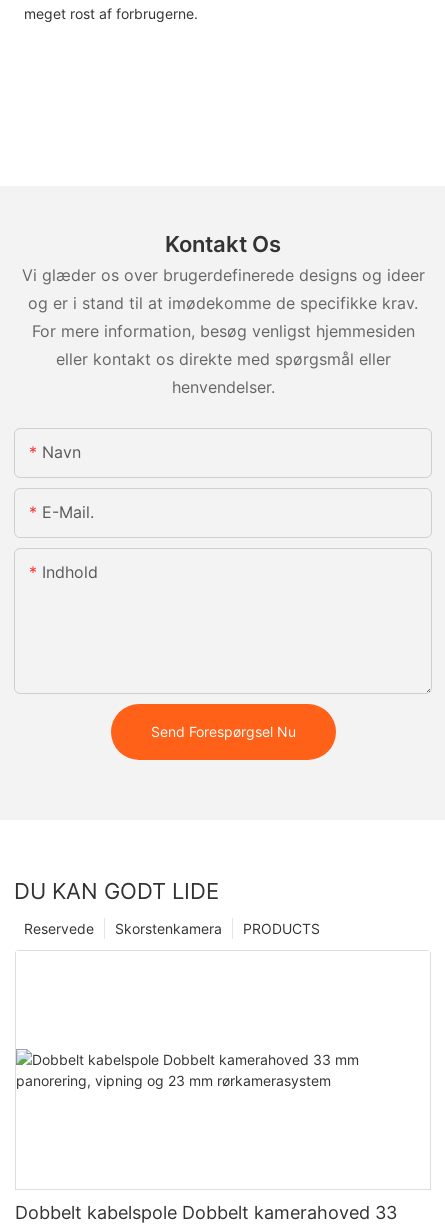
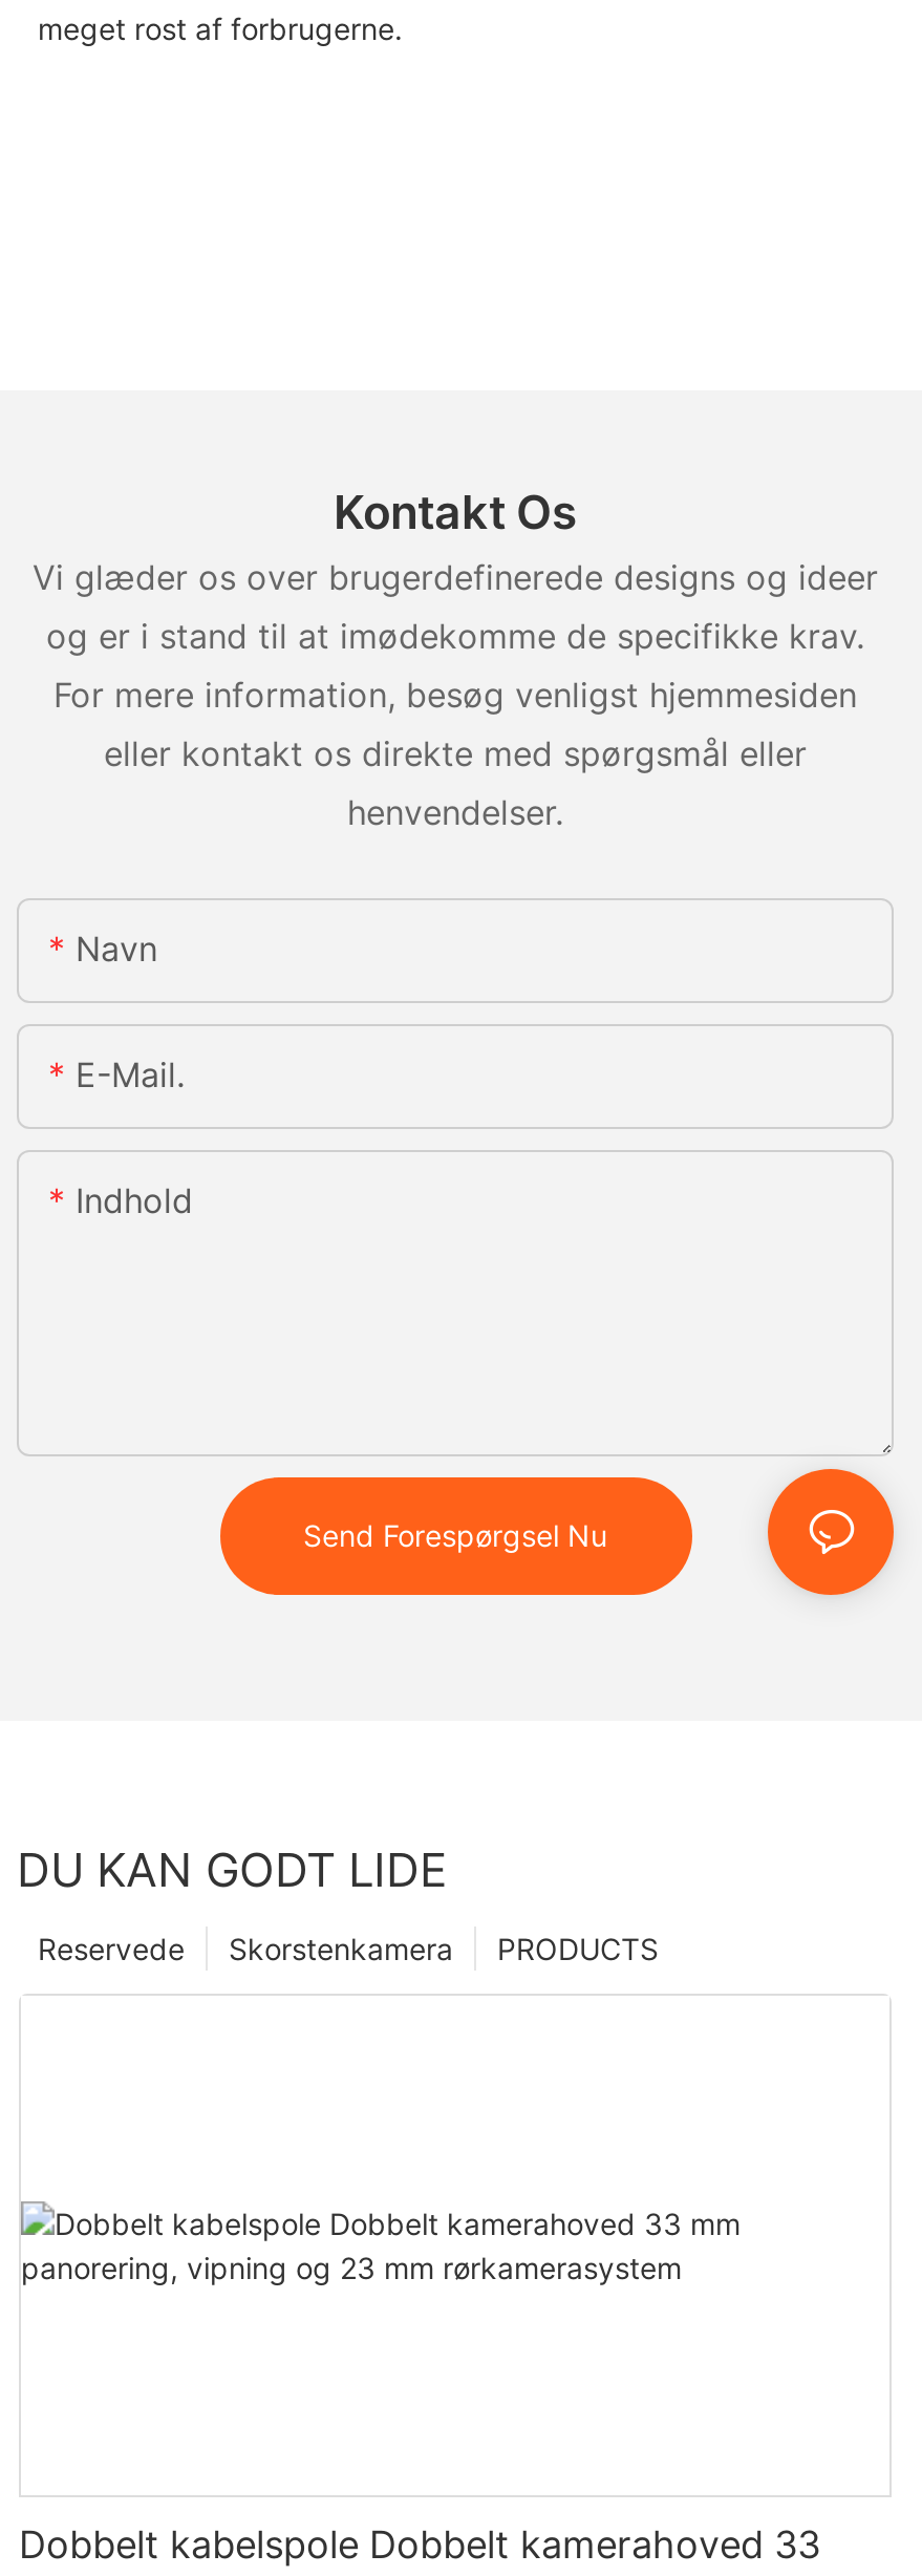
+ [image]
